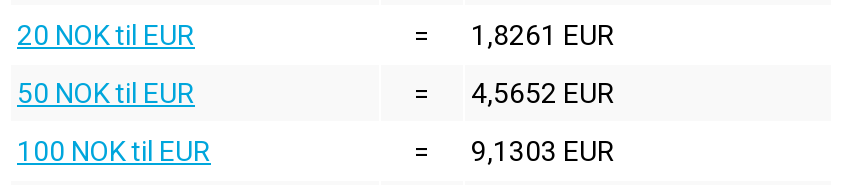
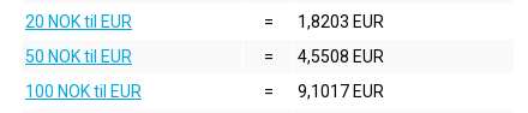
- 1,8261 EUR
+ 1,8203 EUR

- 4,5652 EUR
+ 4,5508 EUR

- 9,1303 EUR
+ 9,1017 EUR
